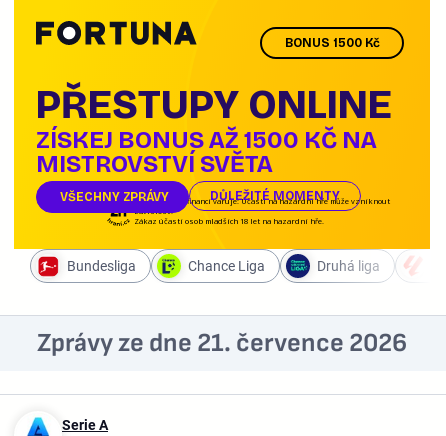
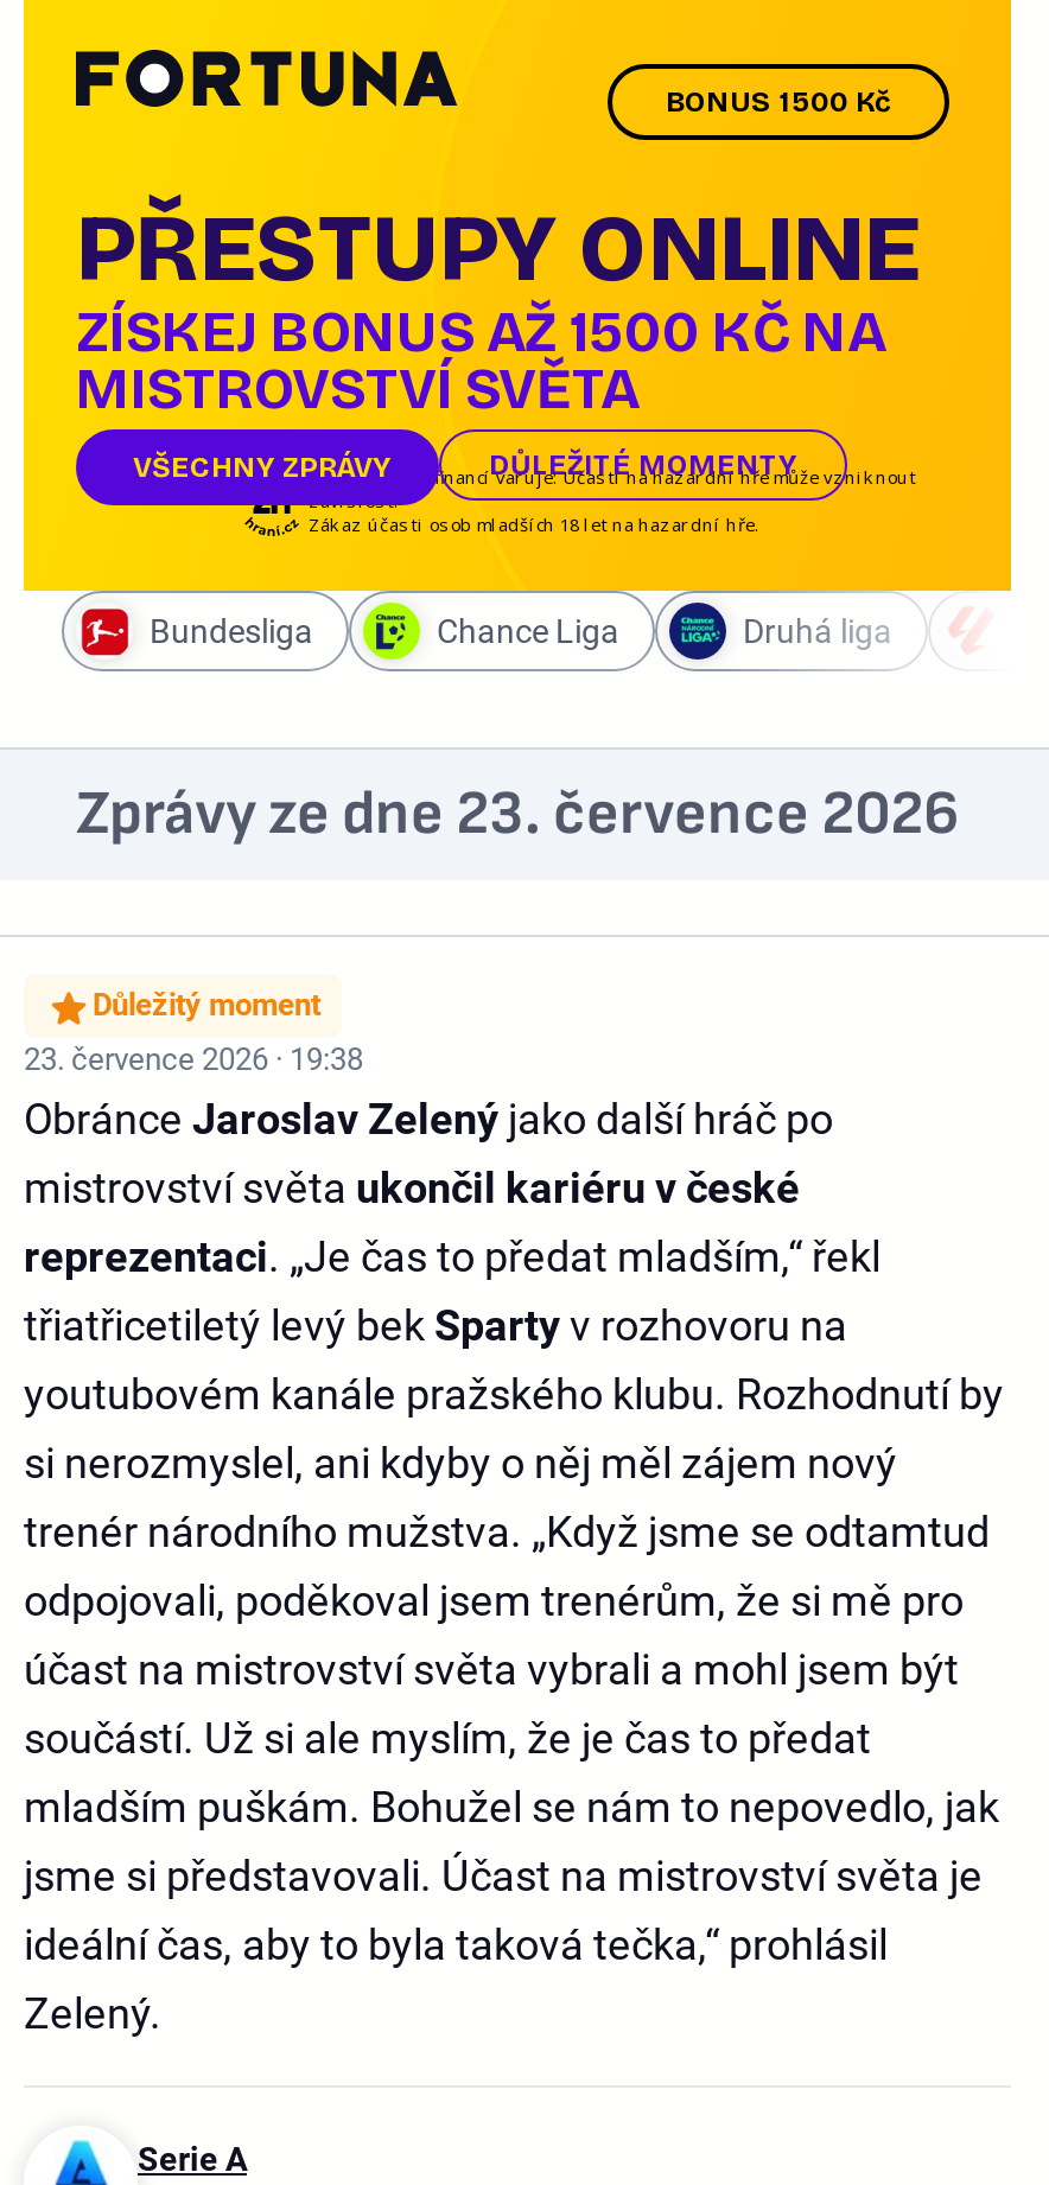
- Zprávy ze dne 21. července 2026
+ Zprávy ze dne 23. července 2026
+ Důležitý moment
+ 23. července 2026 · 19:38
+ Obránce Jaroslav Zelený jako další hráč po
+ mistrovství světa ukončil kariéru v české
+ reprezentaci. „Je čas to předat mladším,“ řekl
+ třiatřicetiletý levý bek Sparty v rozhovoru na
+ youtubovém kanále pražského klubu. Rozhodnutí by
+ si nerozmyslel, ani kdyby o něj měl zájem nový
+ trenér národního mužstva. „Když jsme se odtamtud
+ odpojovali, poděkoval jsem trenérům, že si mě pro
+ účast na mistrovství světa vybrali a mohl jsem být
+ součástí. Už si ale myslím, že je čas to předat
+ mladším puškám. Bohužel se nám to nepovedlo, jak
+ jsme si představovali. Účast na mistrovství světa je
+ ideální čas, aby to byla taková tečka,“ prohlásil
+ Zelený.
